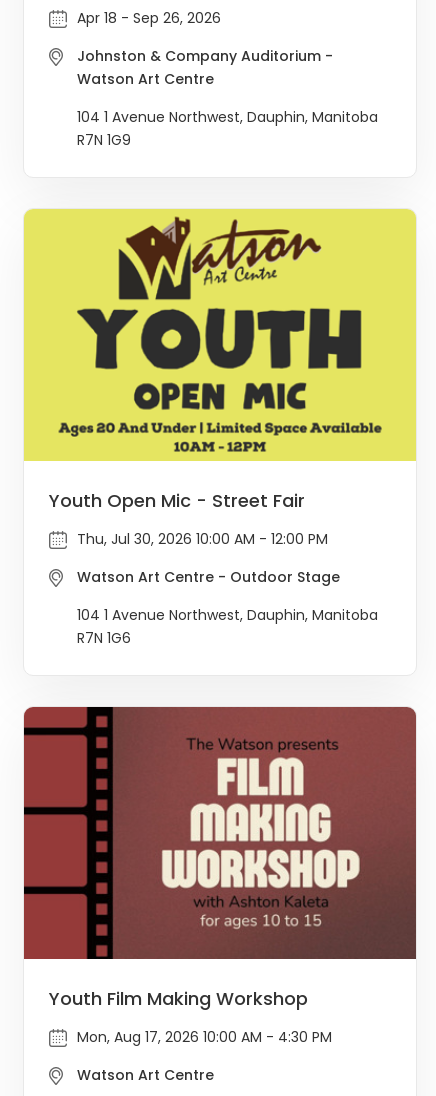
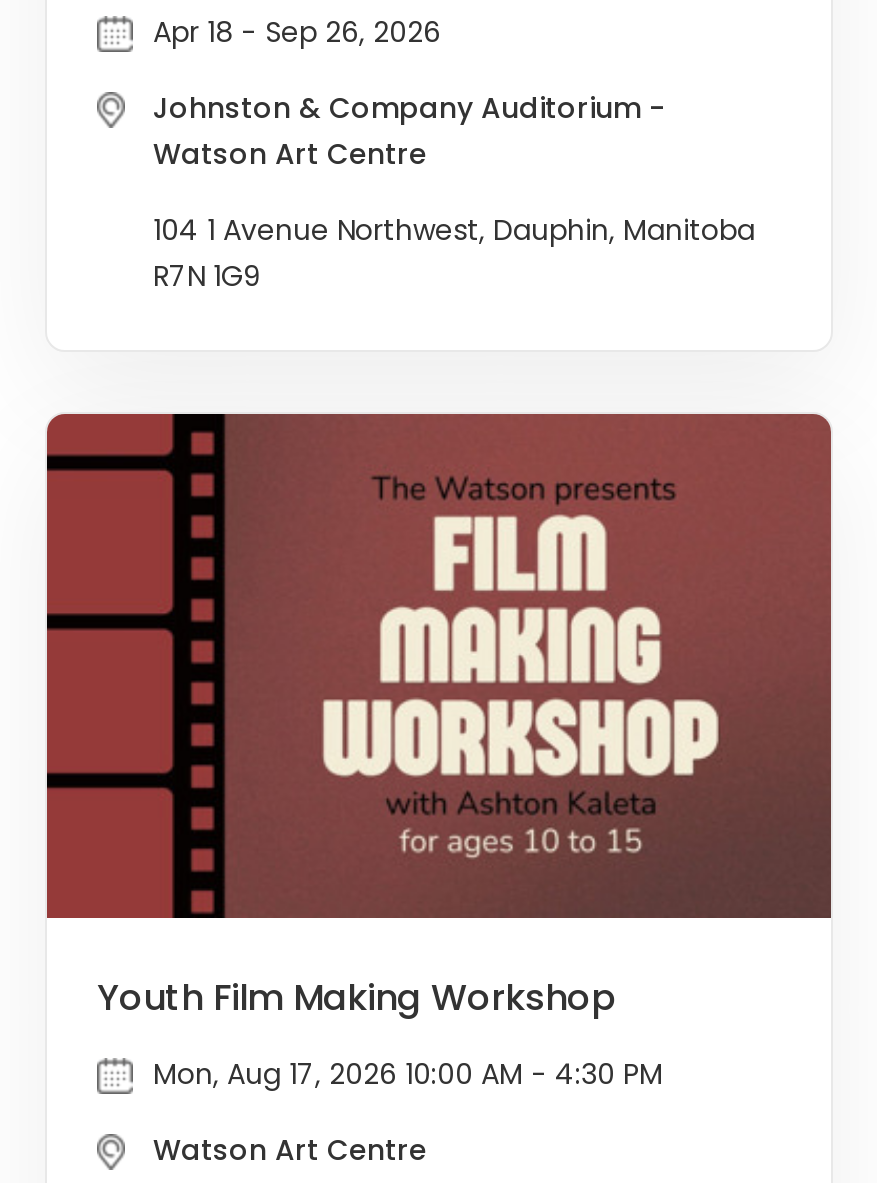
- [image]
- Youth Open Mic - Street Fair
- Thu, Jul 30, 2026 10:00 AM - 12:00 PM
- Watson Art Centre - Outdoor Stage
- 104 1 Avenue Northwest, Dauphin, Manitoba
- R7N 1G6
